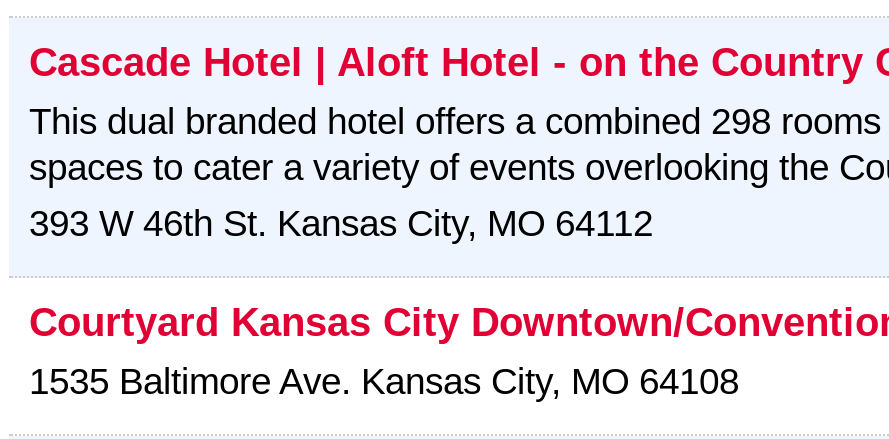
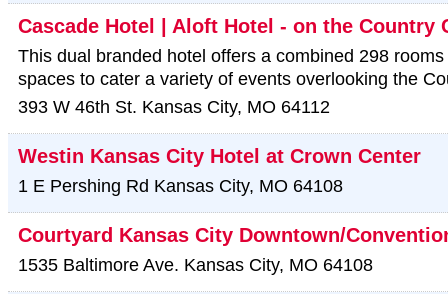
+ Westin Kansas City Hotel at Crown Center
+ 1 E Pershing Rd Kansas City, MO 64108
